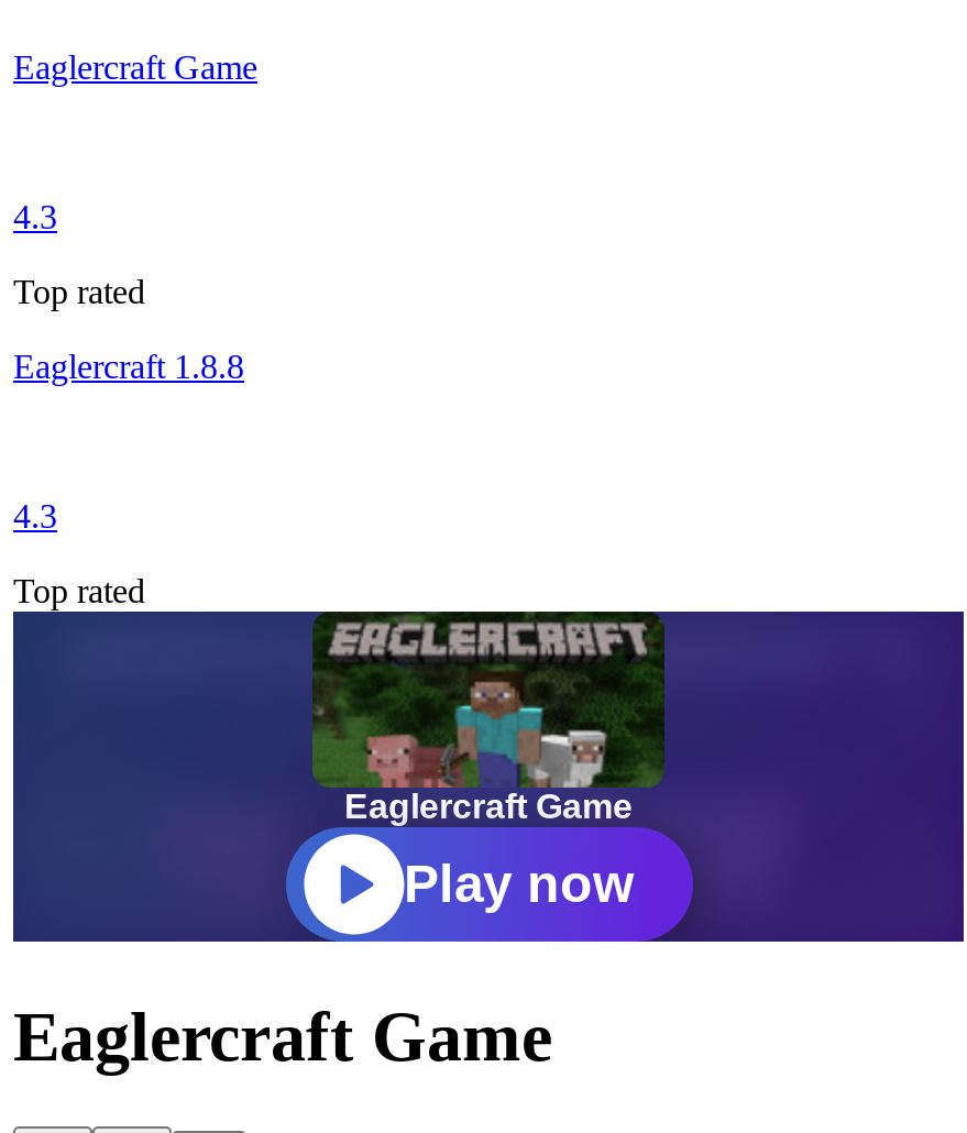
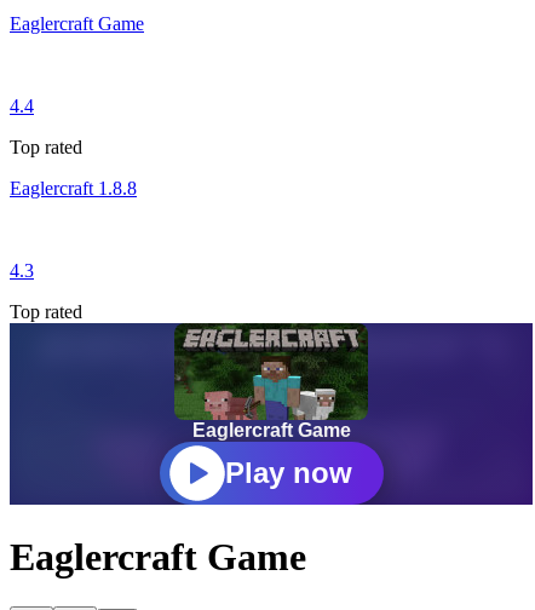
- 4.3
+ 4.4
